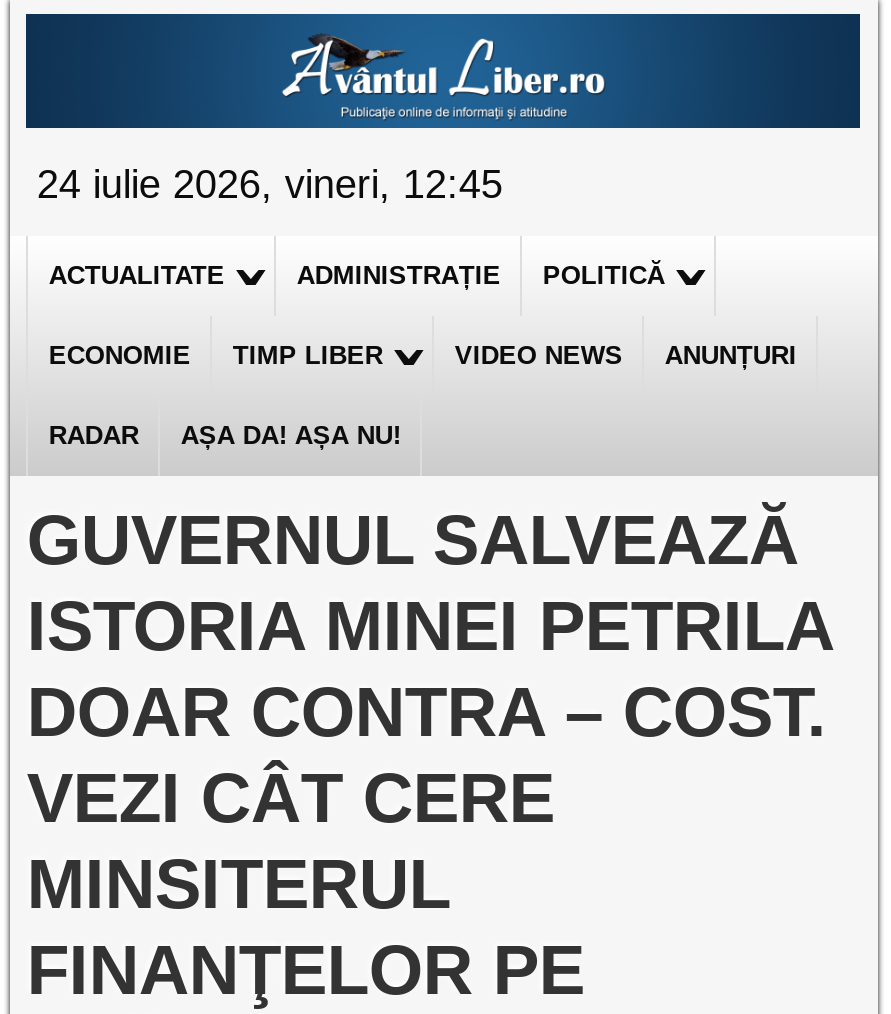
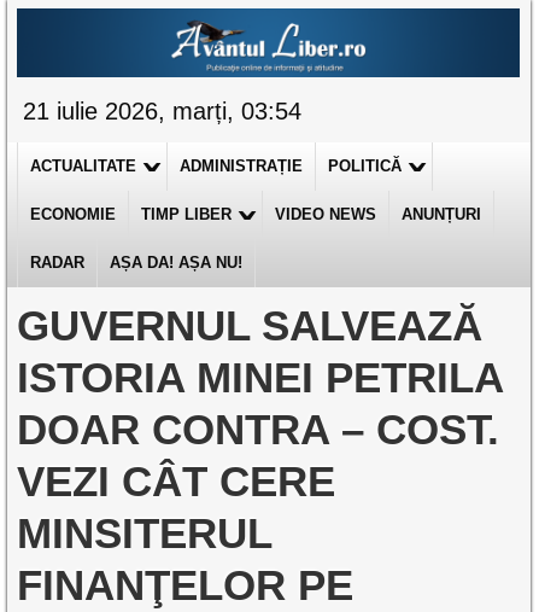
- 24 iulie 2026, vineri, 12:45
+ 21 iulie 2026, marți, 03:54
